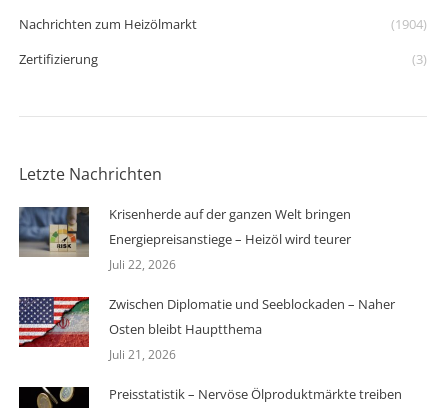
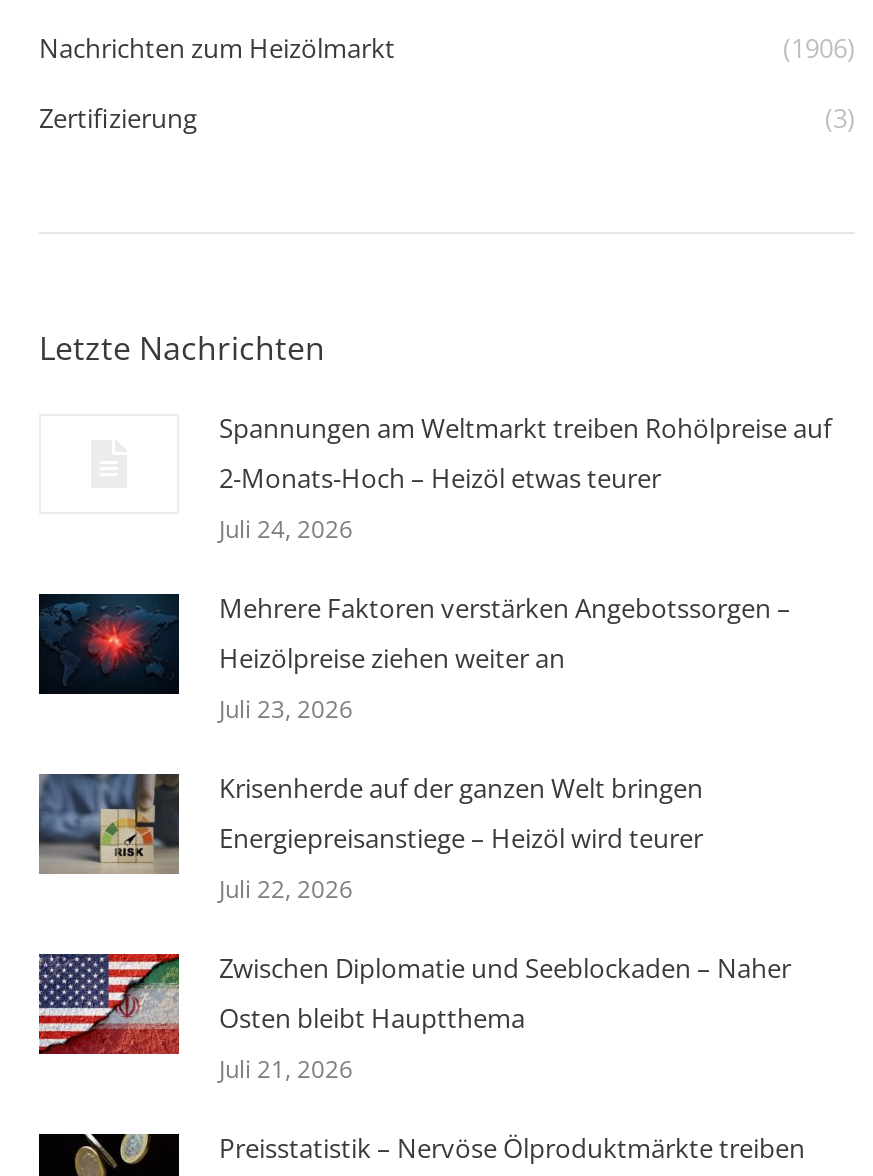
- (1904)
+ (1906)

+ [image]
+ Spannungen am Weltmarkt treiben Rohölpreise auf
+ 2-Monats-Hoch – Heizöl etwas teurer
+ Juli 24, 2026
+ Mehrere Faktoren verstärken Angebotssorgen –
+ Heizölpreise ziehen weiter an
+ Juli 23, 2026
